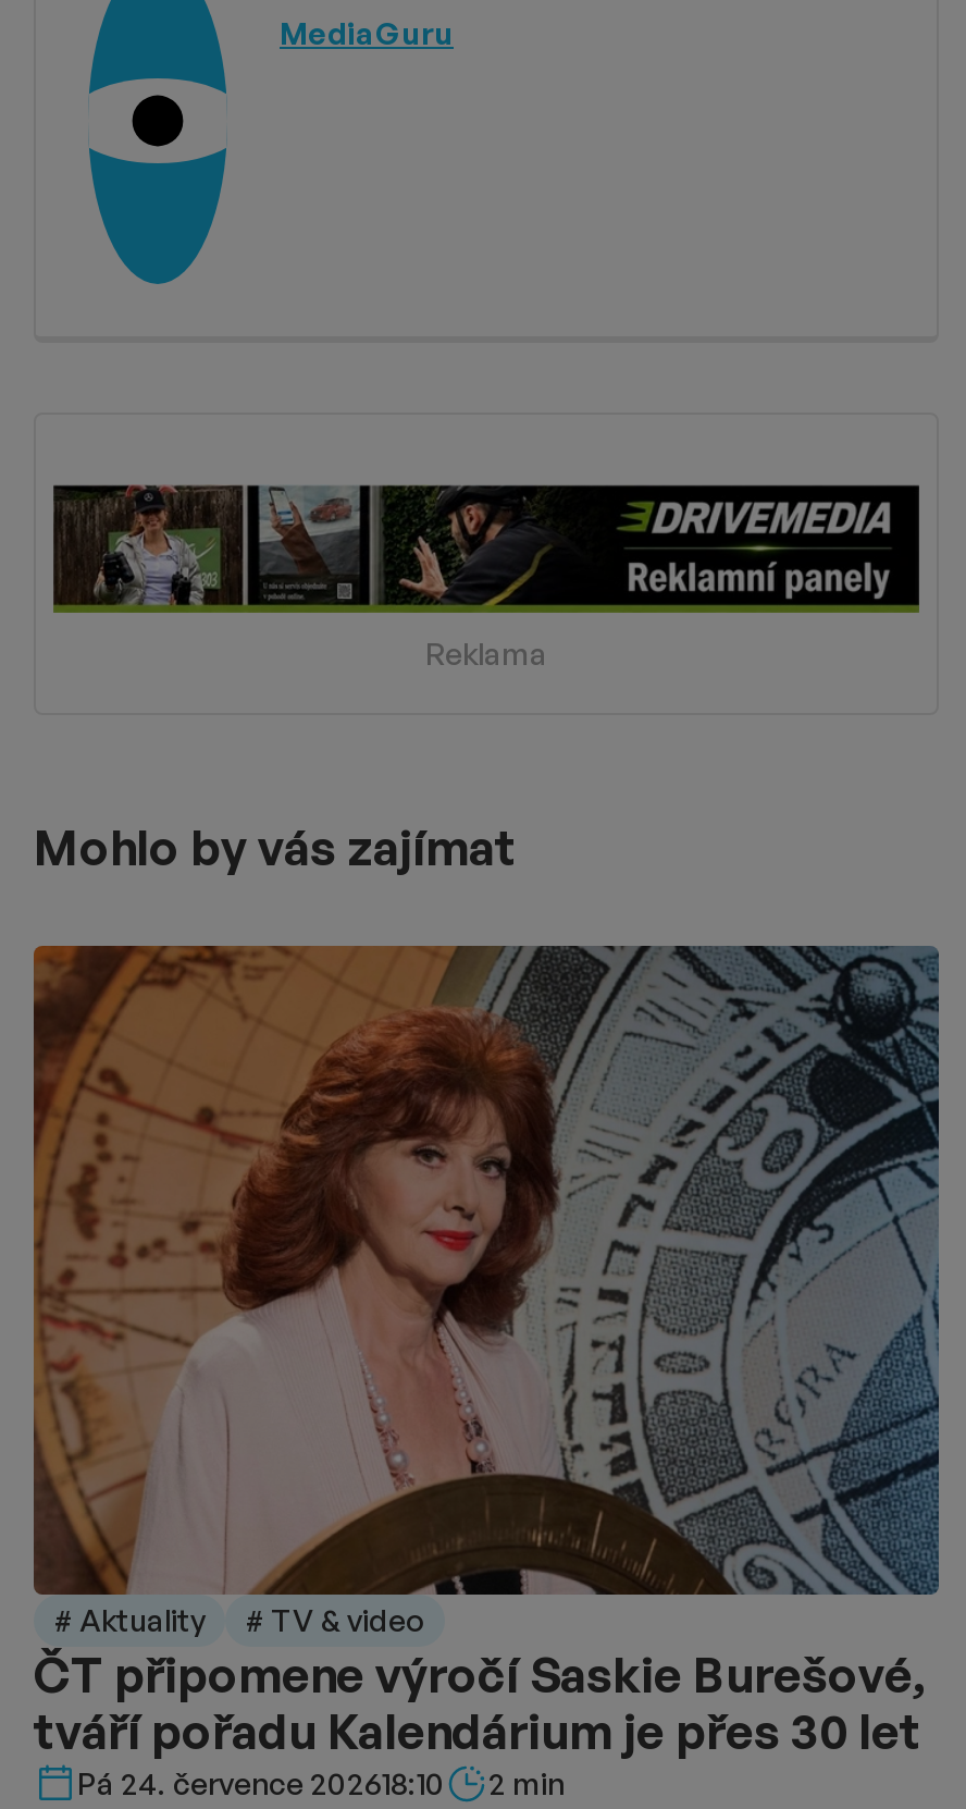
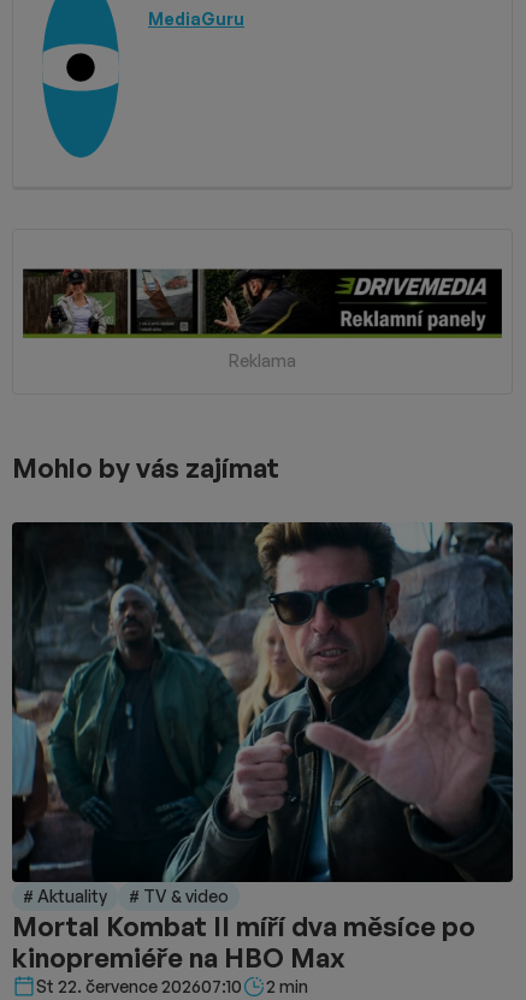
- [image]
- ČT připomene výročí Saskie Burešové,
- tváří pořadu Kalendárium je přes 30 let
- Pá 24. července 202618:10
+ [image]
+ Mortal Kombat II míří dva měsíce po
+ kinopremiéře na HBO Max
+ St 22. července 202607:10
